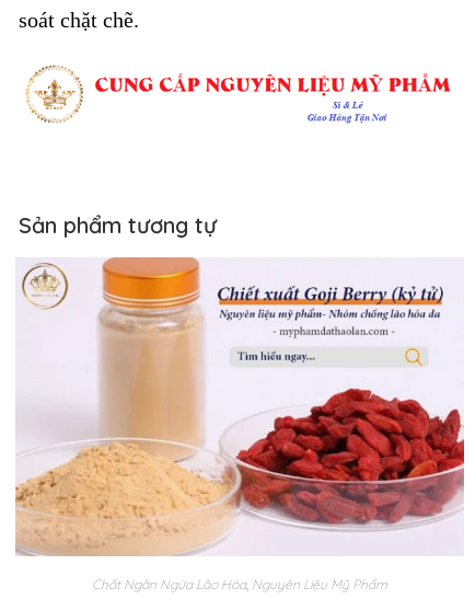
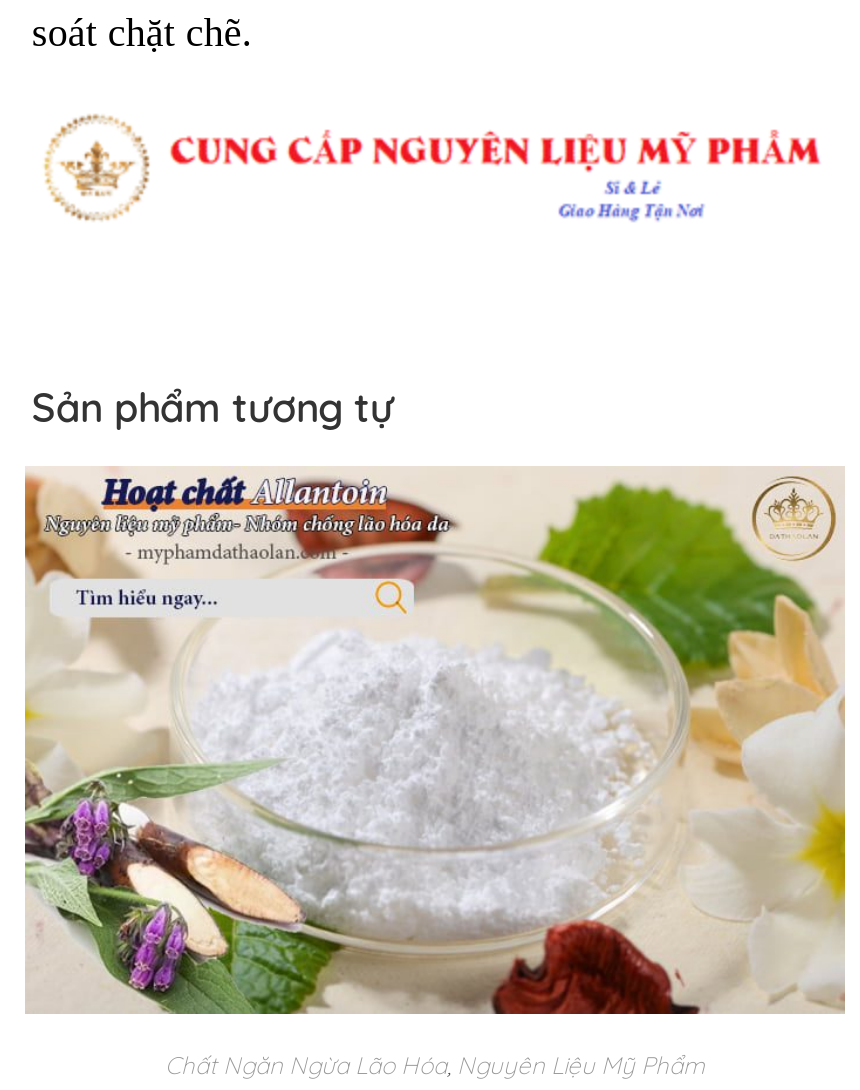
- [image]
+ [image]
